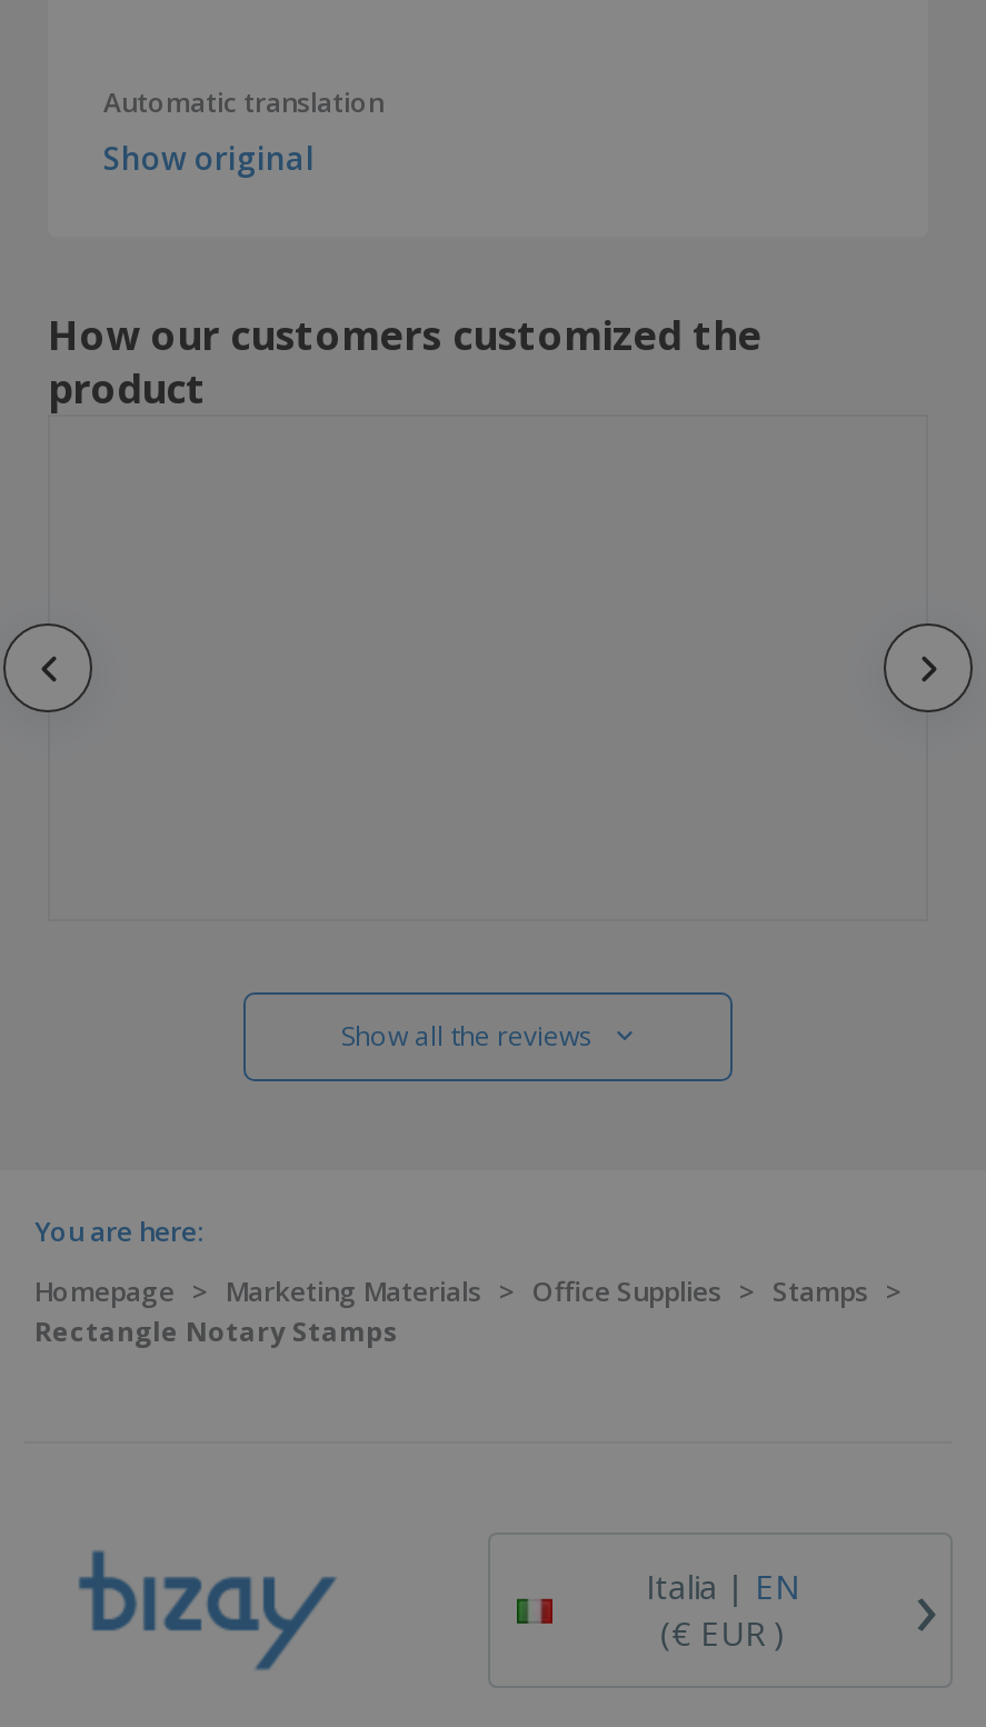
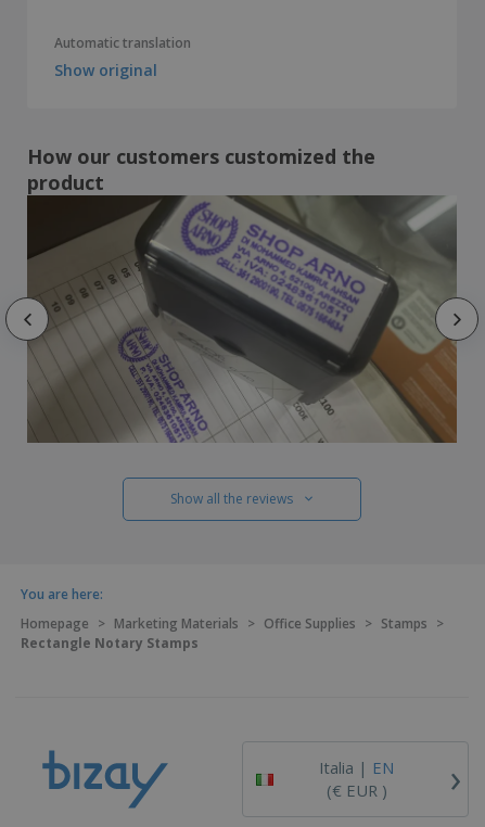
+ [image]
